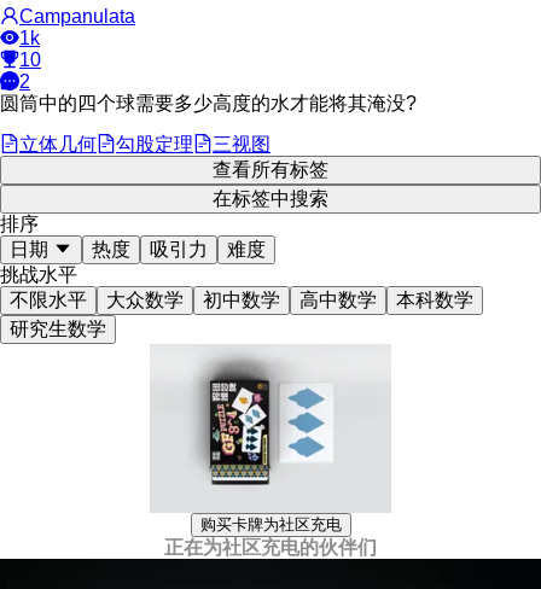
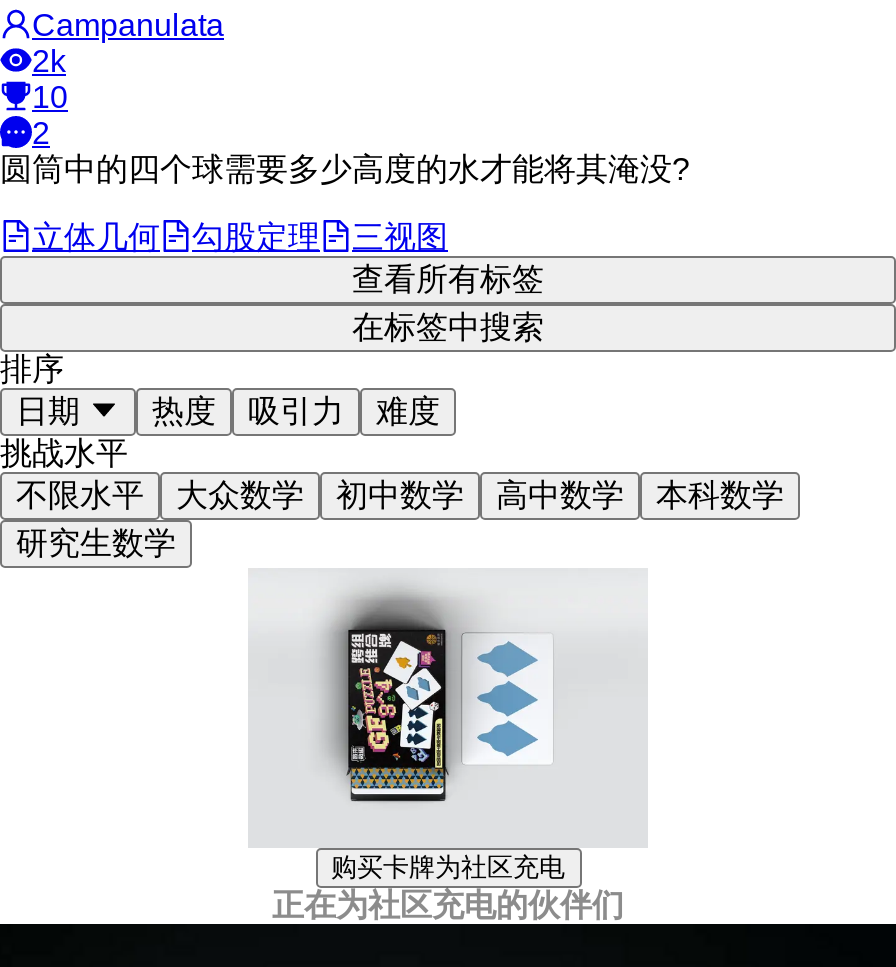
- 1k
+ 2k
